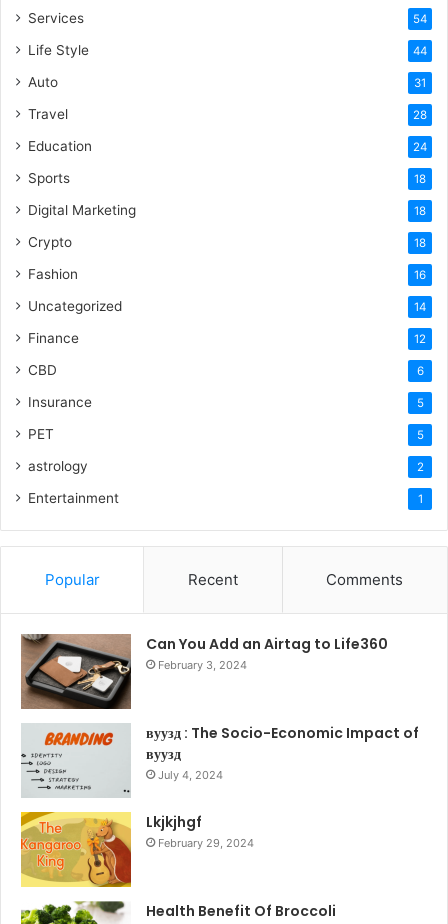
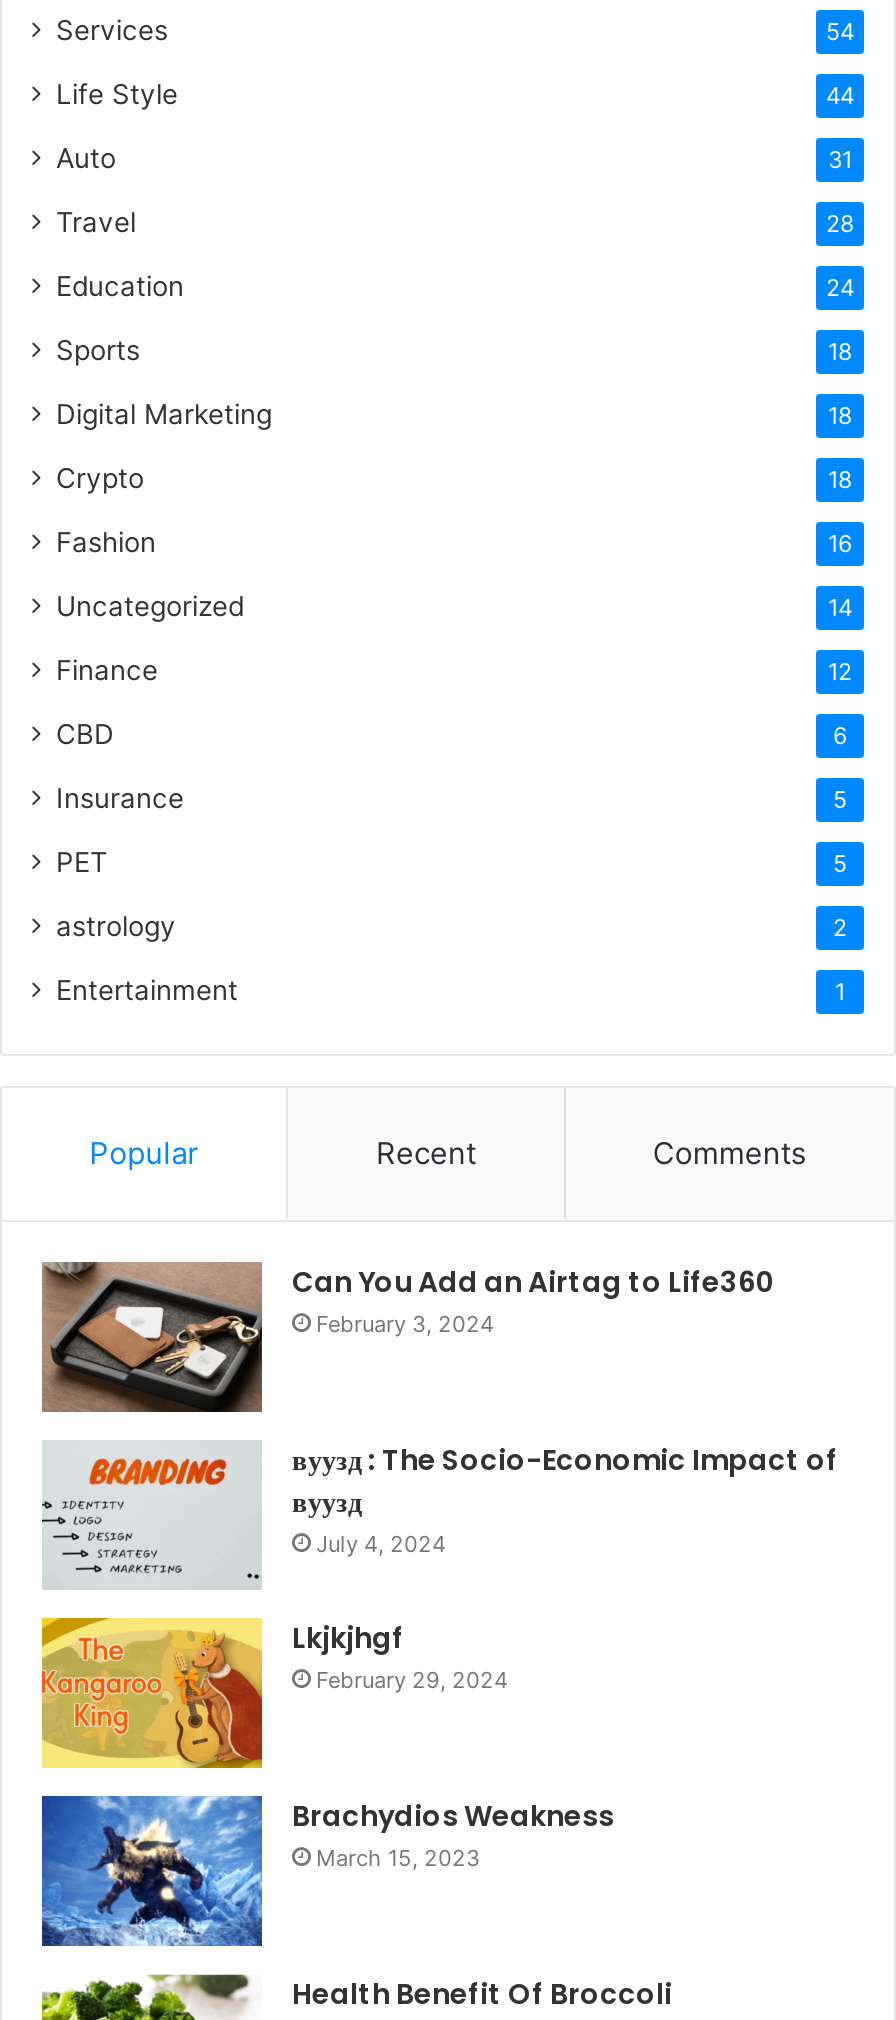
+ [image]
+ Brachydios Weakness
+ March 15, 2023
